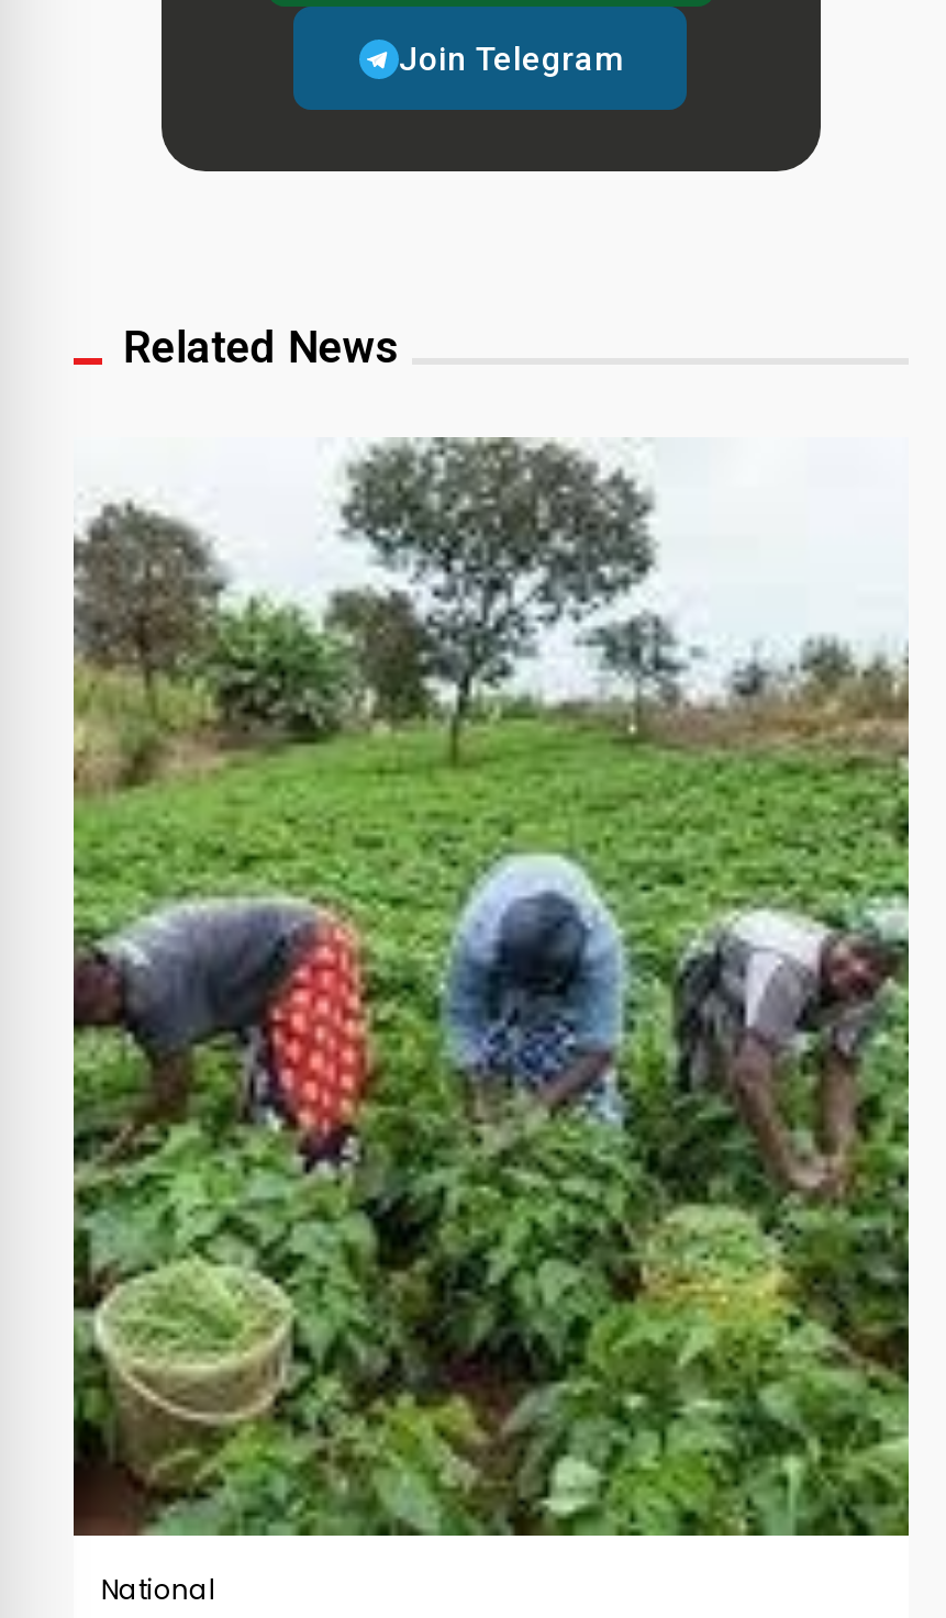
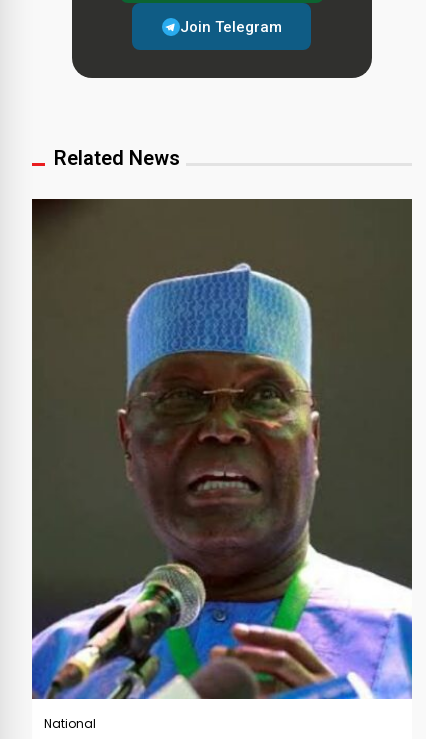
- [image]
+ [image]
